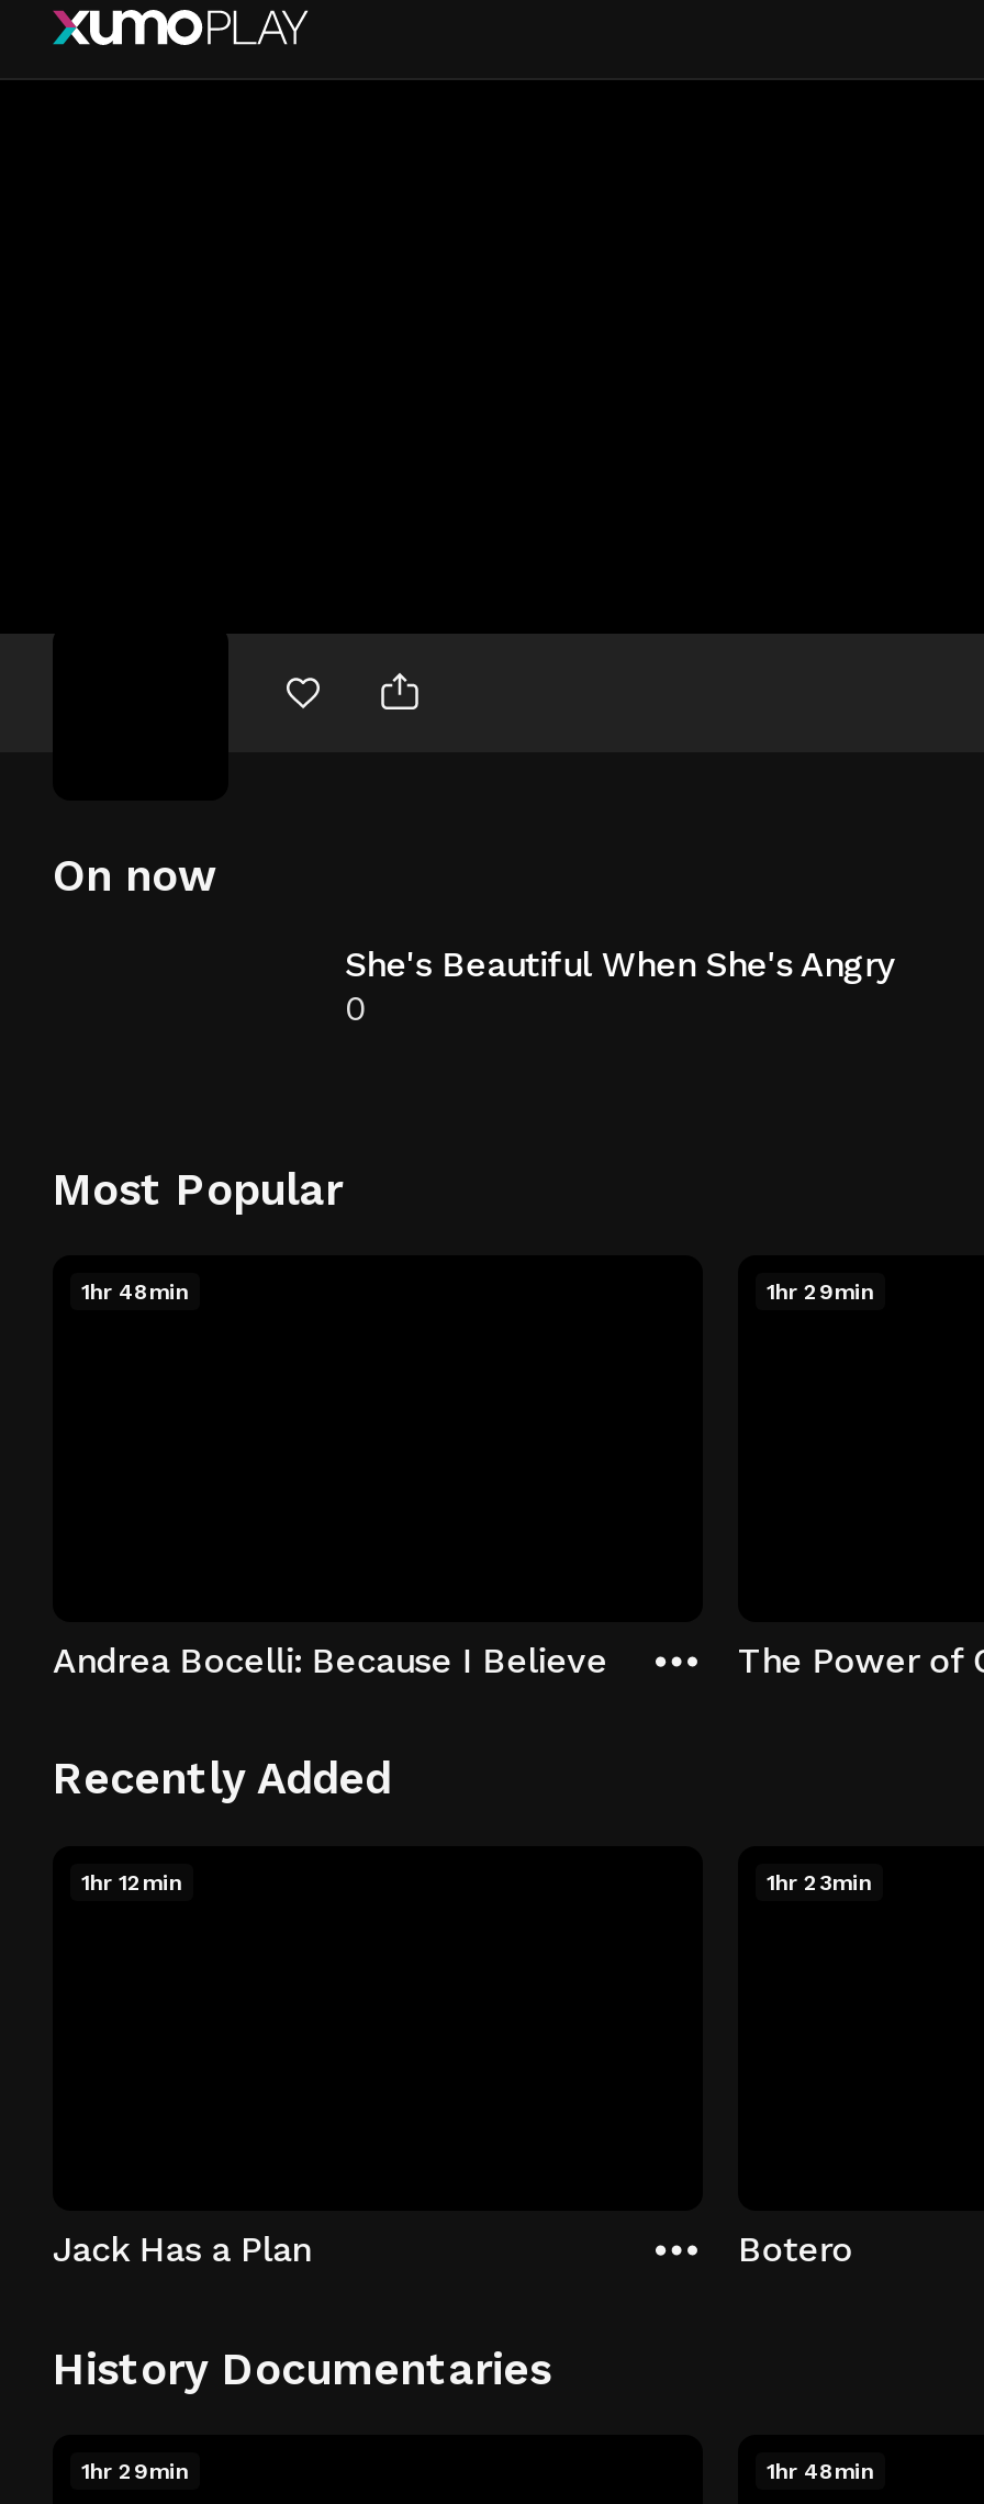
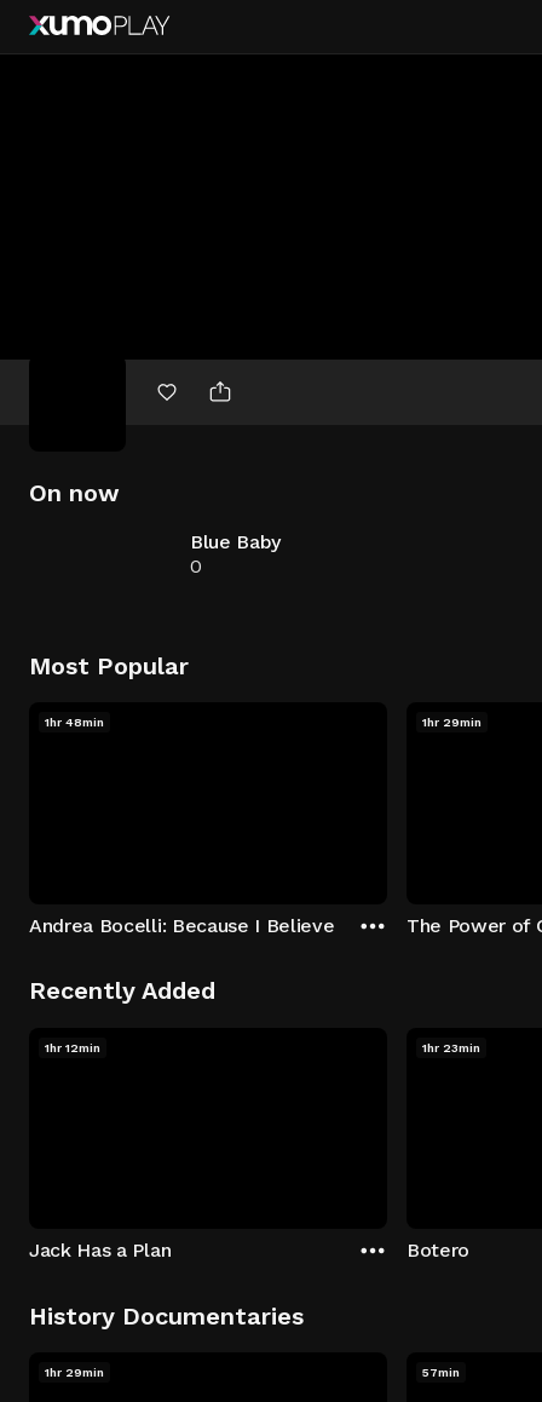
- She's Beautiful When She's Angry
+ Blue Baby

- 1hr 48min
+ 57min
